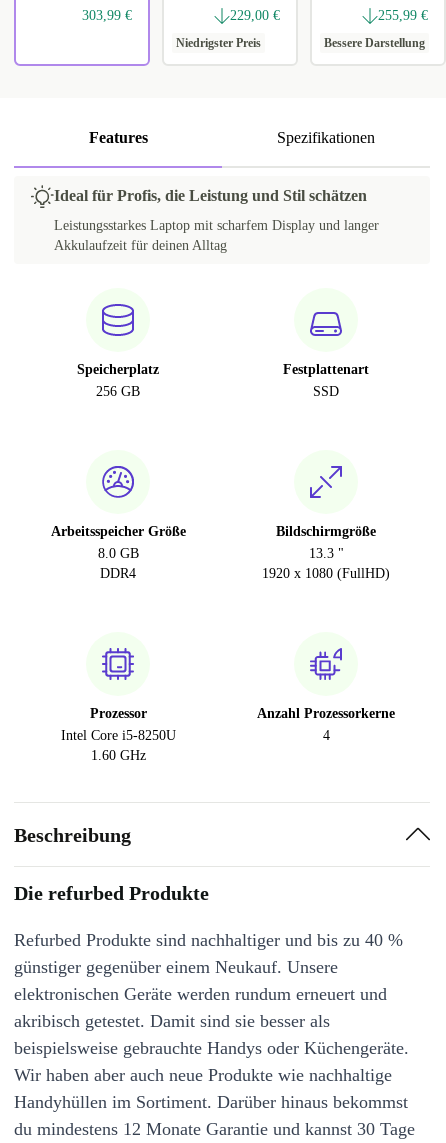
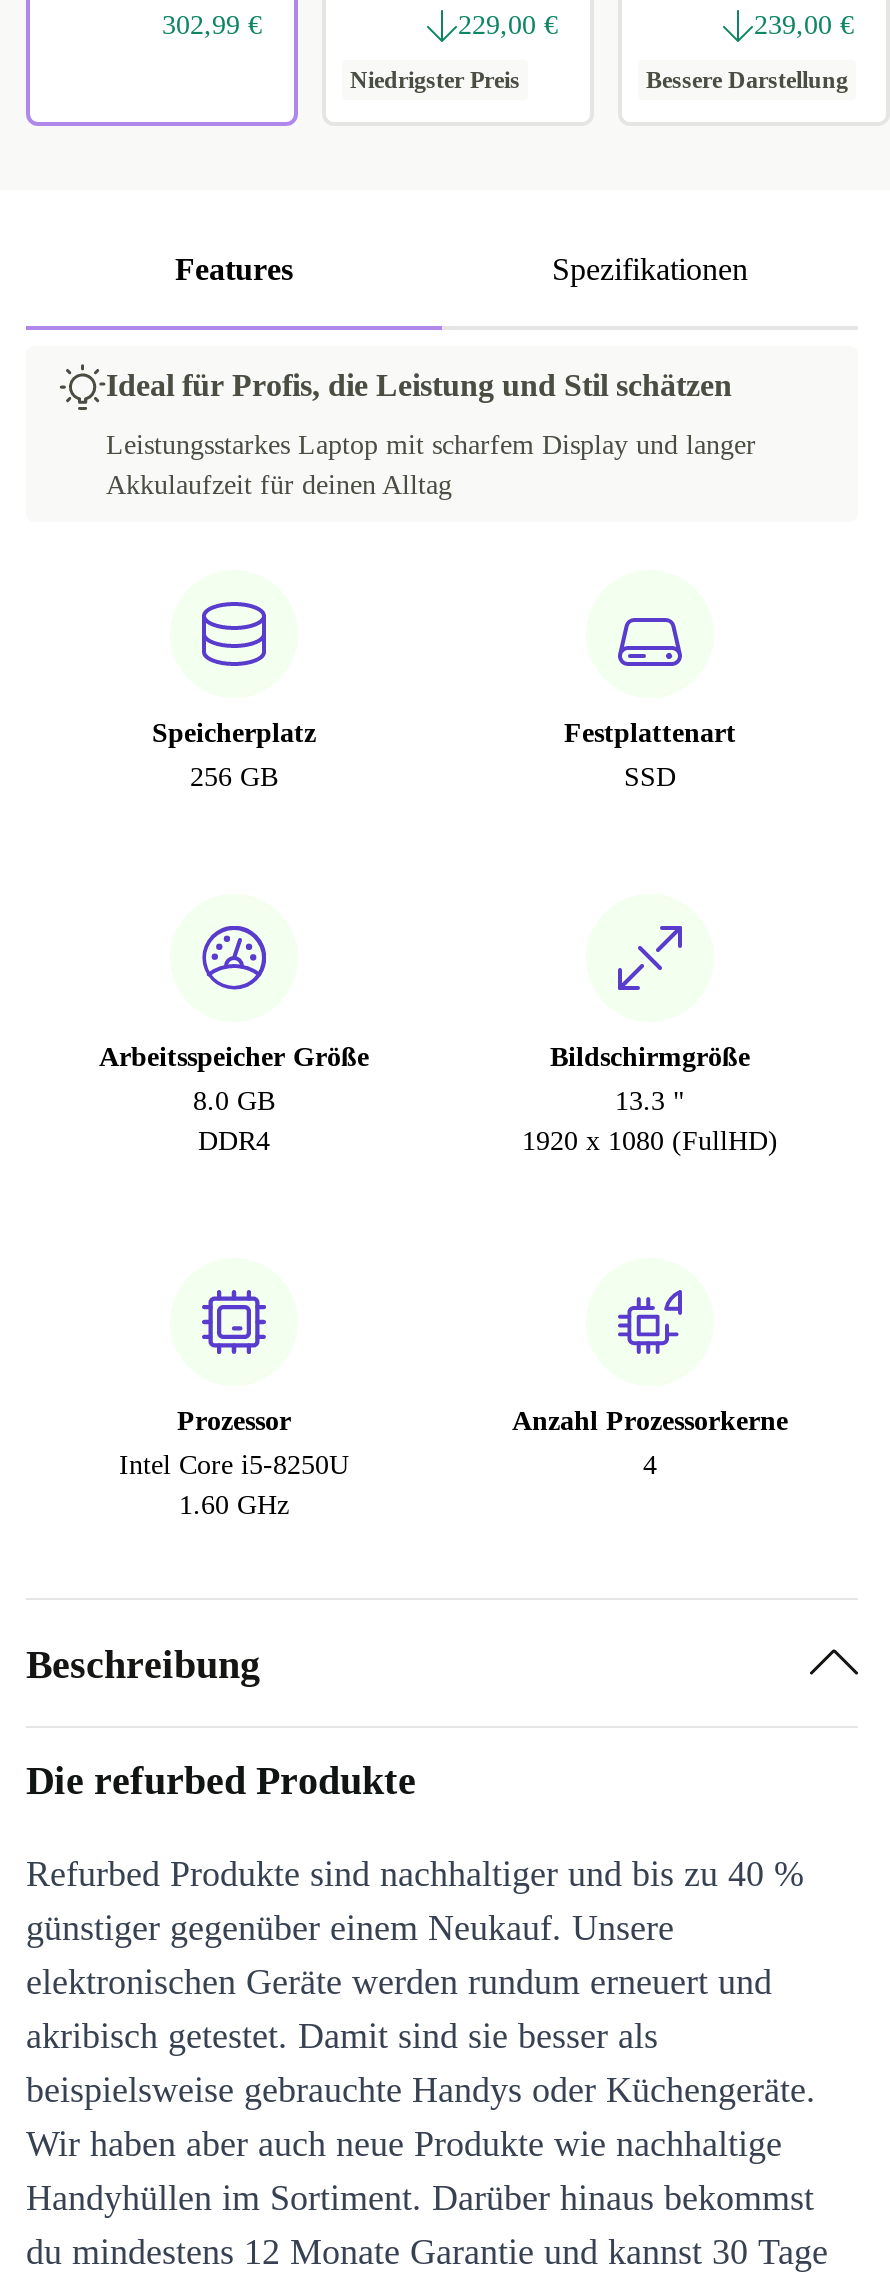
- 303,99 €
+ 302,99 €

- 255,99 €
+ 239,00 €
